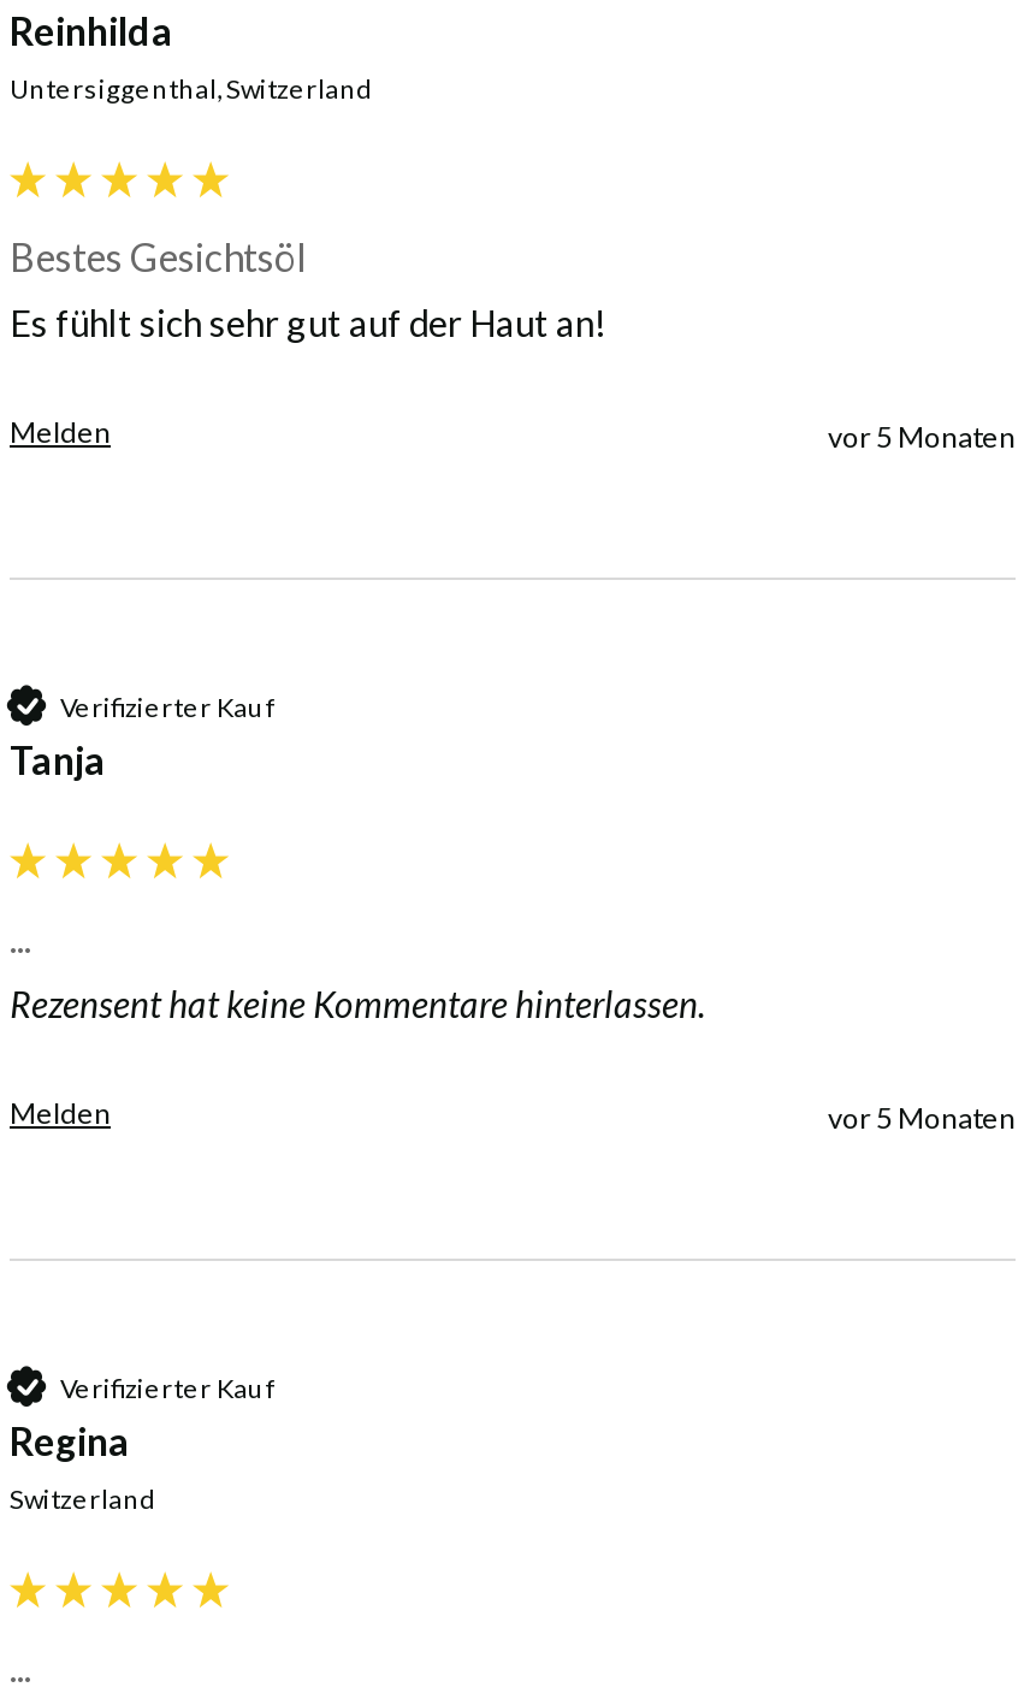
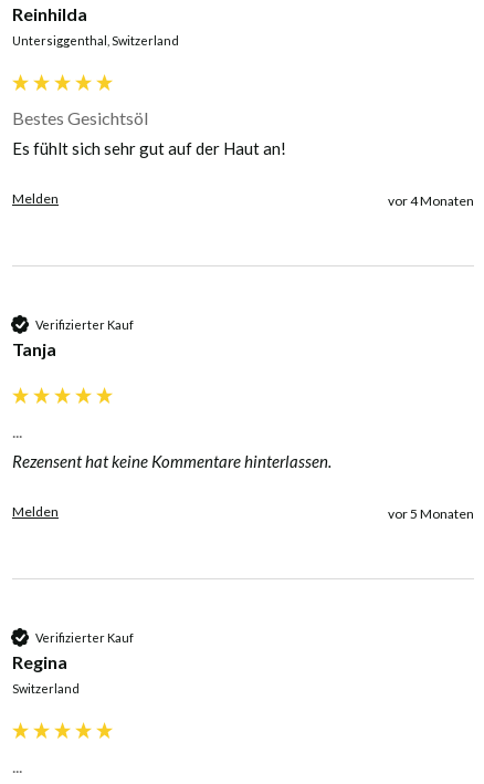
- vor 5 Monaten
+ vor 4 Monaten
